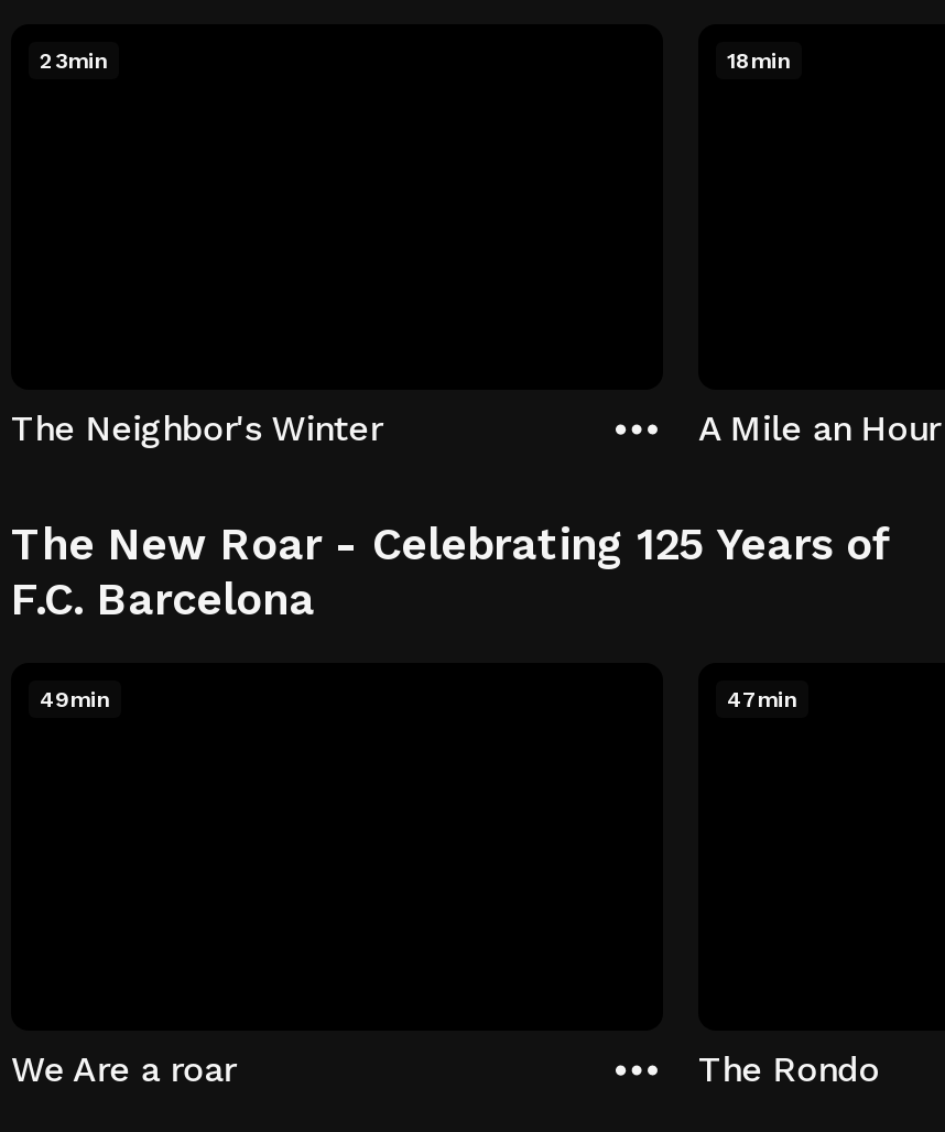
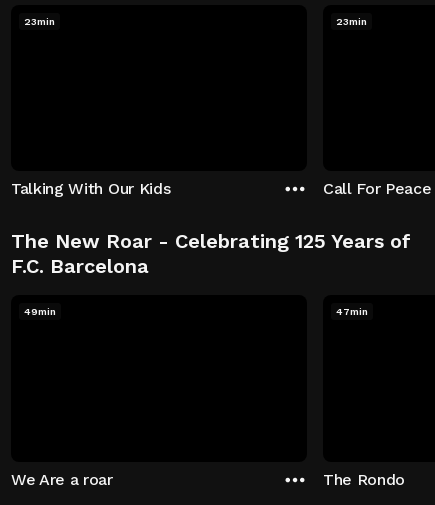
- 18min
+ 23min

- The Neighbor's Winter
+ Talking With Our Kids

- A Mile an Hour
+ Call For Peace
